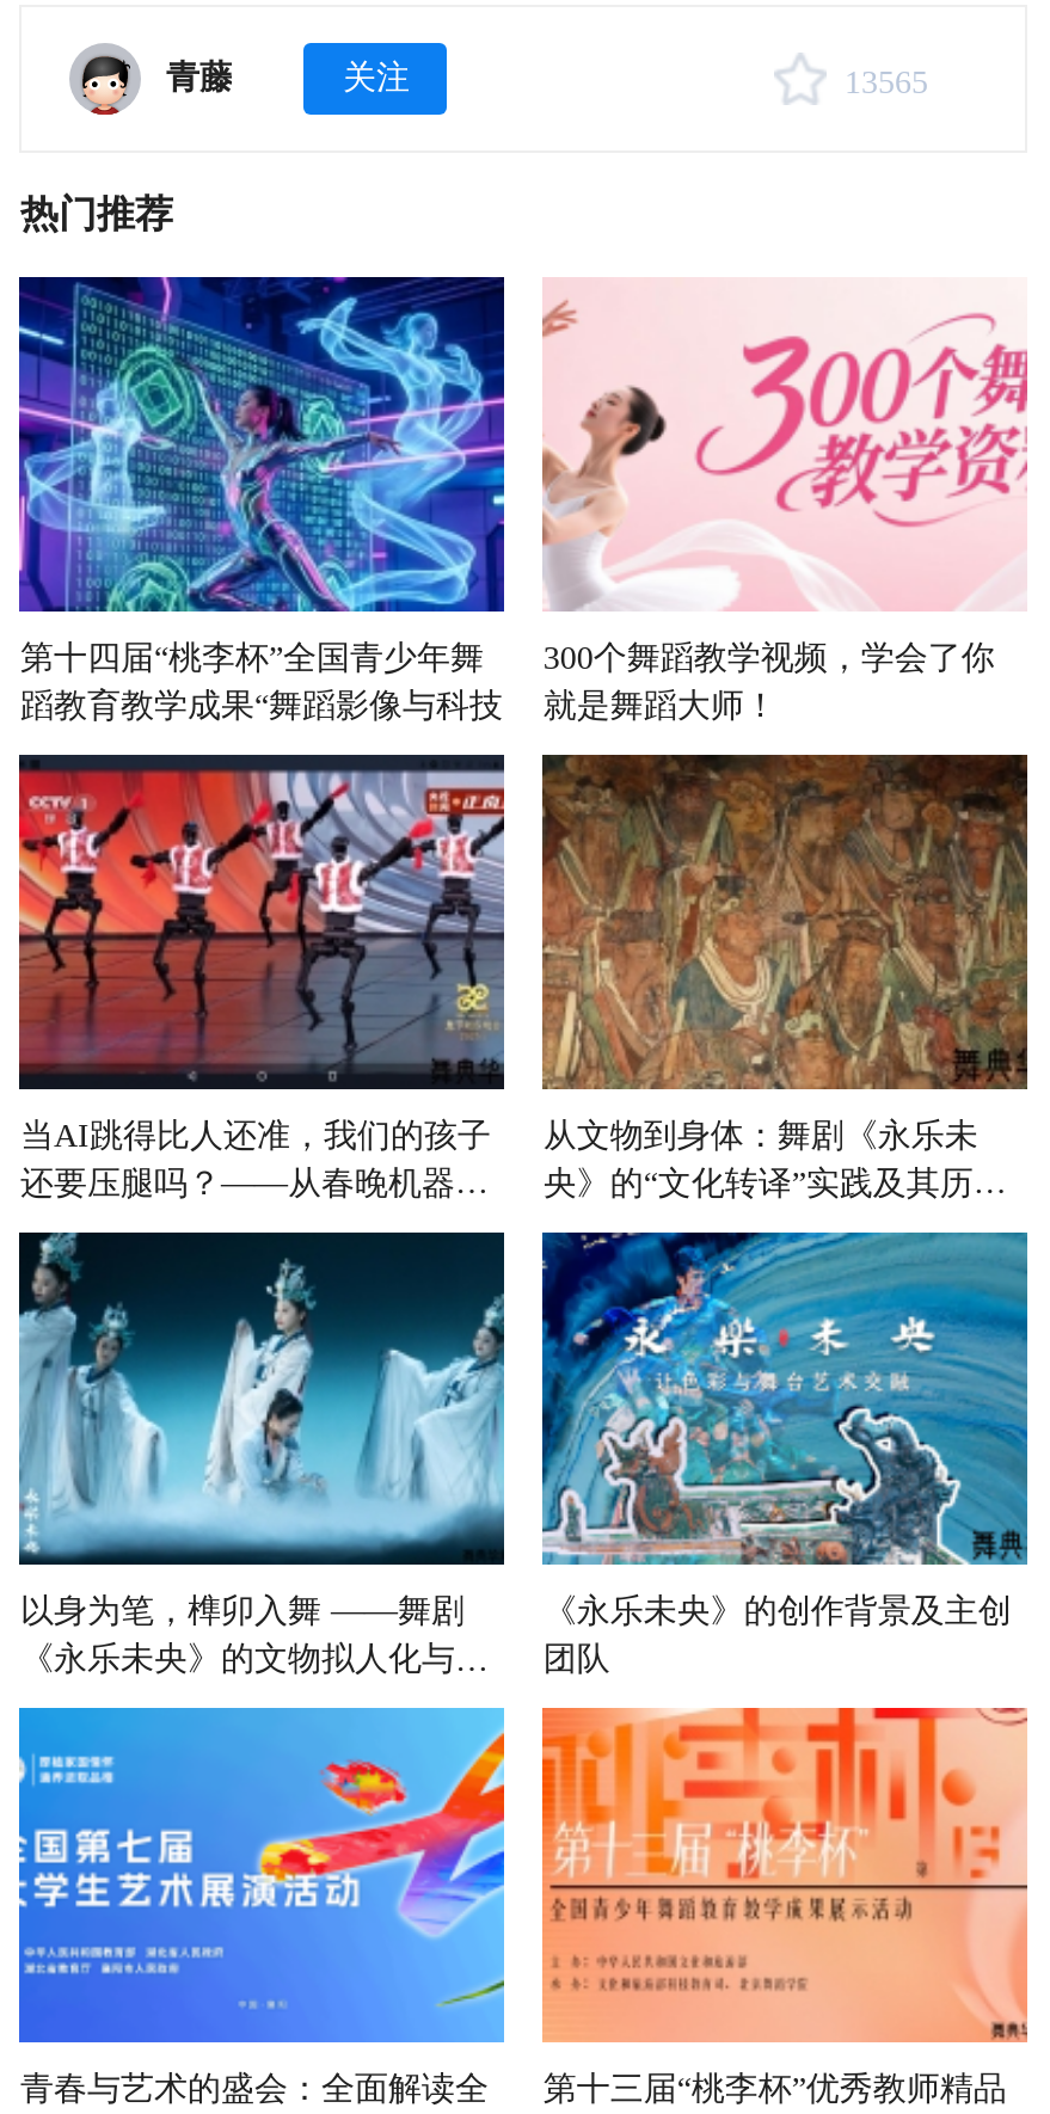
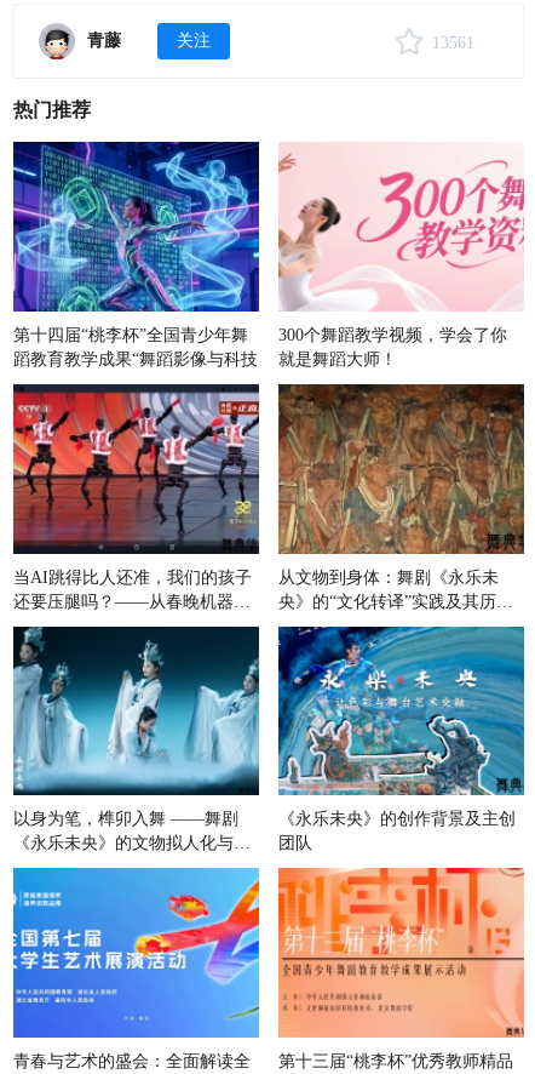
- 13565
+ 13561
